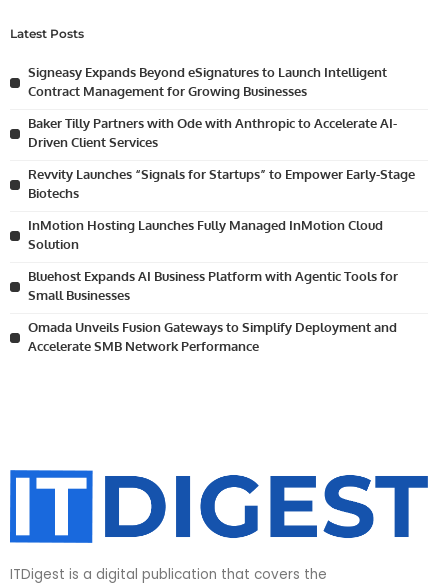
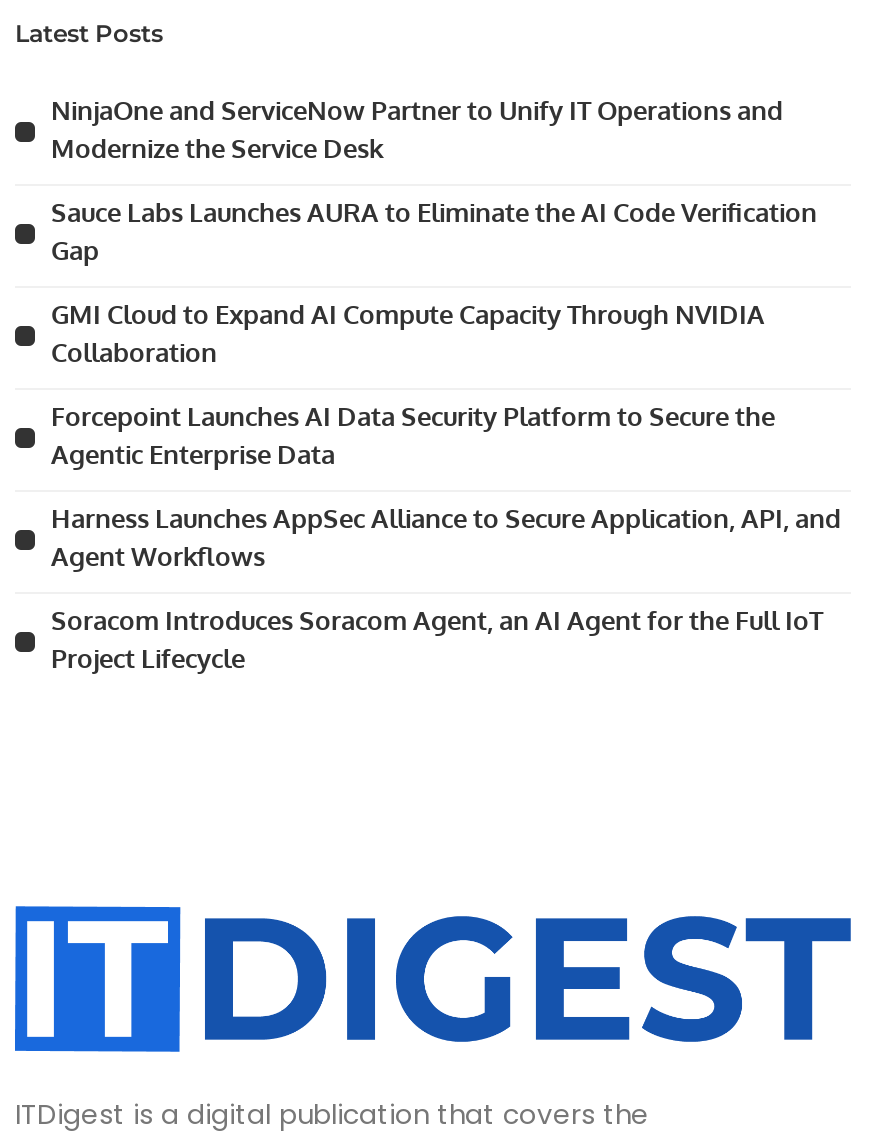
- Signeasy Expands Beyond eSignatures to Launch Intelligent
- Contract Management for Growing Businesses
+ NinjaOne and ServiceNow Partner to Unify IT Operations and
+ Modernize the Service Desk

- Baker Tilly Partners with Ode with Anthropic to Accelerate AI-
- Driven Client Services
+ Sauce Labs Launches AURA to Eliminate the AI Code Verification
+ Gap

- Revvity Launches “Signals for Startups” to Empower Early-Stage
- Biotechs
+ GMI Cloud to Expand AI Compute Capacity Through NVIDIA
+ Collaboration

- InMotion Hosting Launches Fully Managed InMotion Cloud
- Solution
+ Forcepoint Launches AI Data Security Platform to Secure the
+ Agentic Enterprise Data

- Bluehost Expands AI Business Platform with Agentic Tools for
- Small Businesses
+ Harness Launches AppSec Alliance to Secure Application, API, and
+ Agent Workflows

- Omada Unveils Fusion Gateways to Simplify Deployment and
- Accelerate SMB Network Performance
+ Soracom Introduces Soracom Agent, an AI Agent for the Full IoT
+ Project Lifecycle
